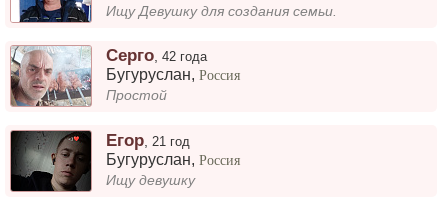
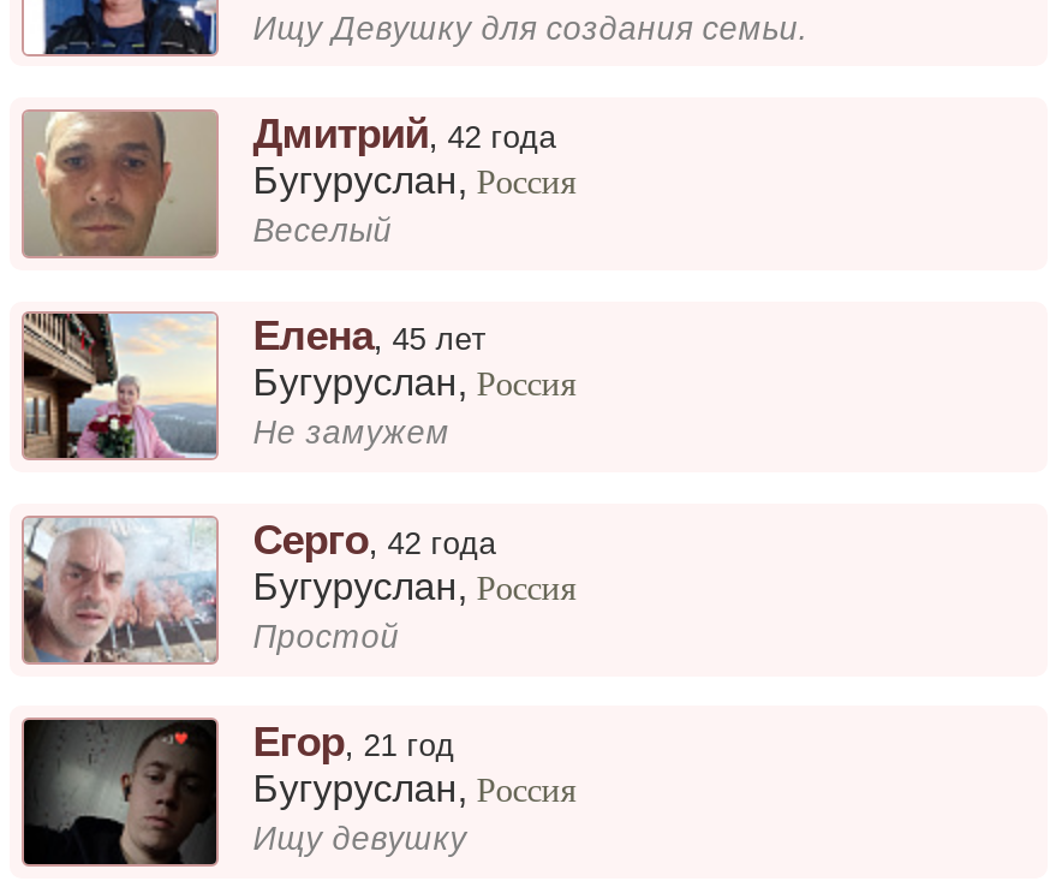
+ [image]
+ Дмитрий, 42 года
+ Бугуруслан, Россия
+ Веселый
+ Елена, 45 лет
+ Бугуруслан, Россия
+ Не замужем

+ [image]
